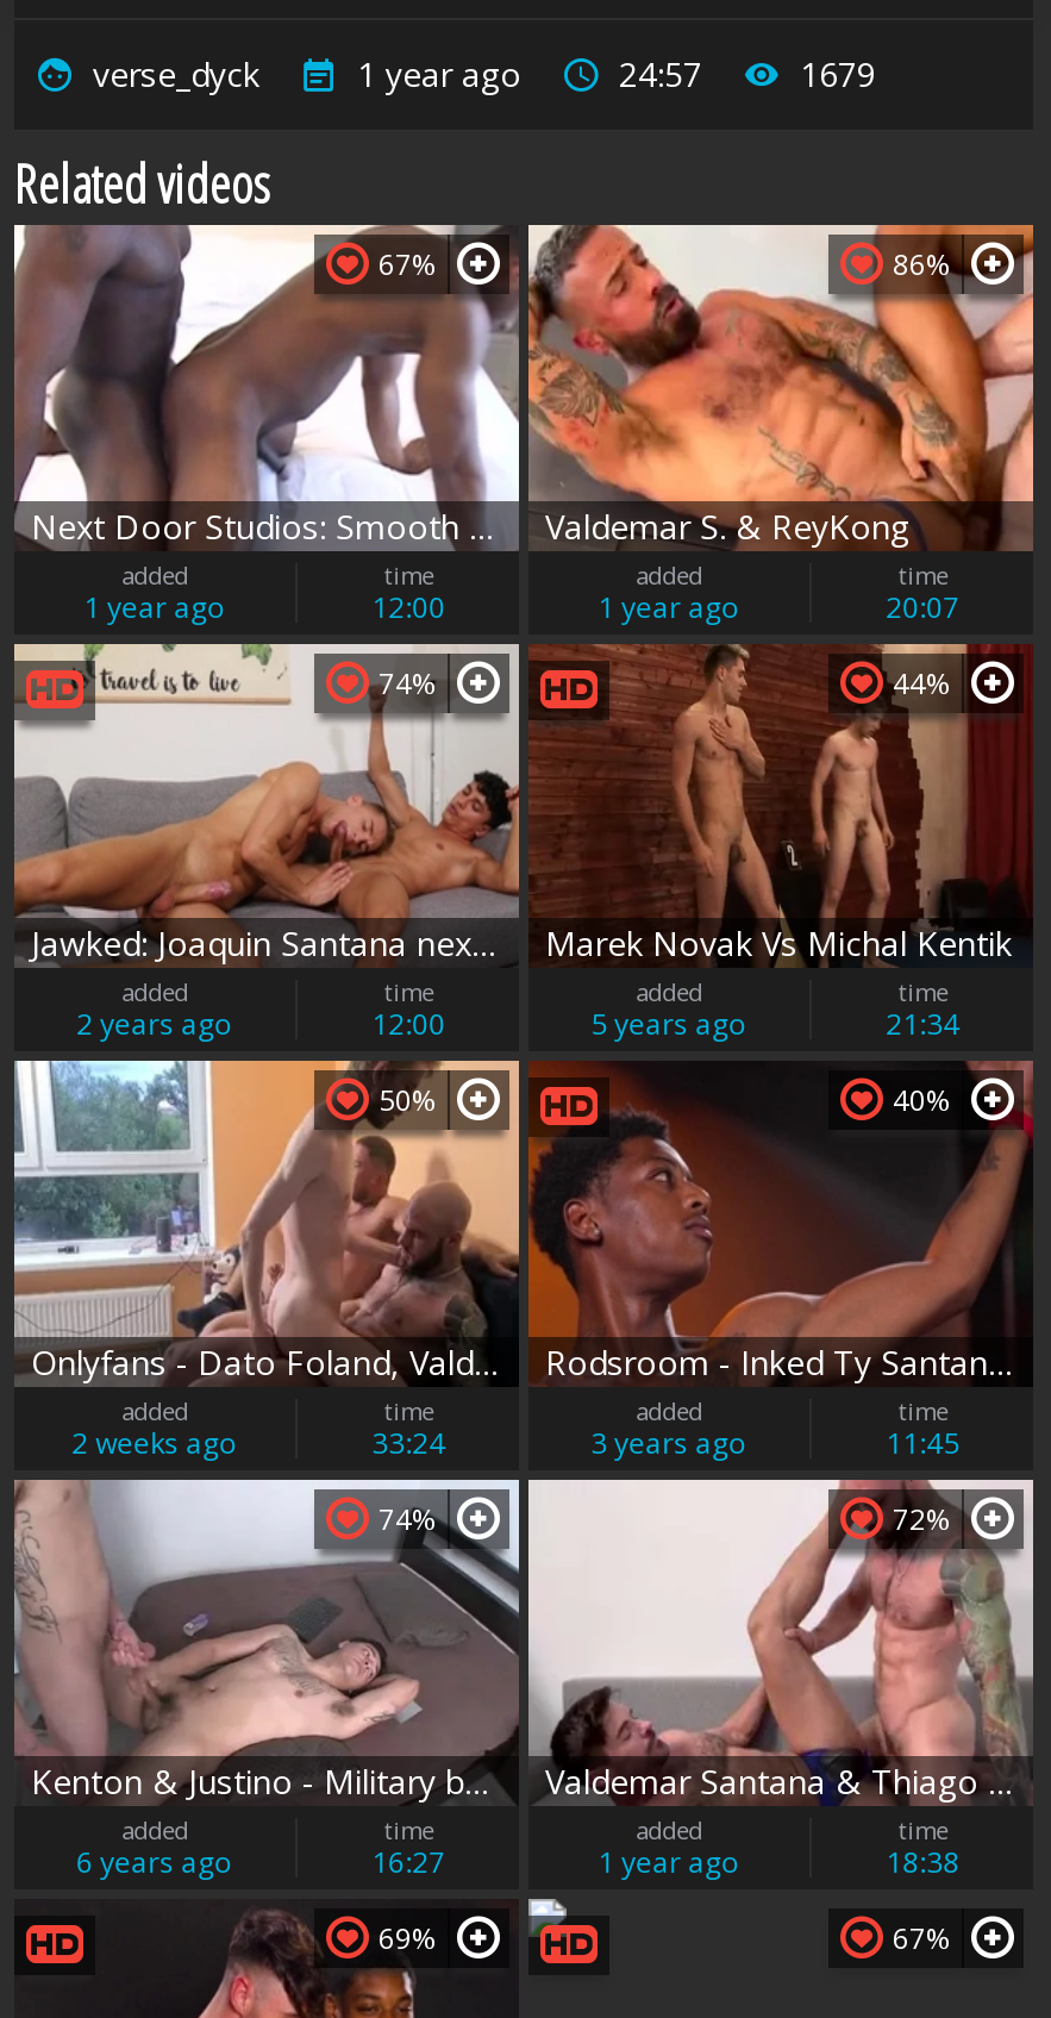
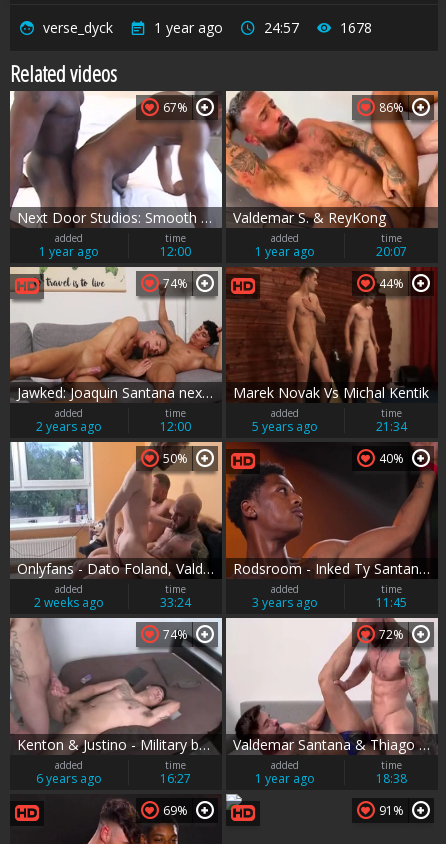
- 1679
+ 1678

- 67%
+ 91%
